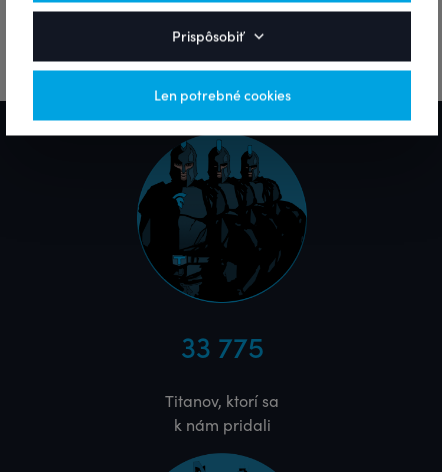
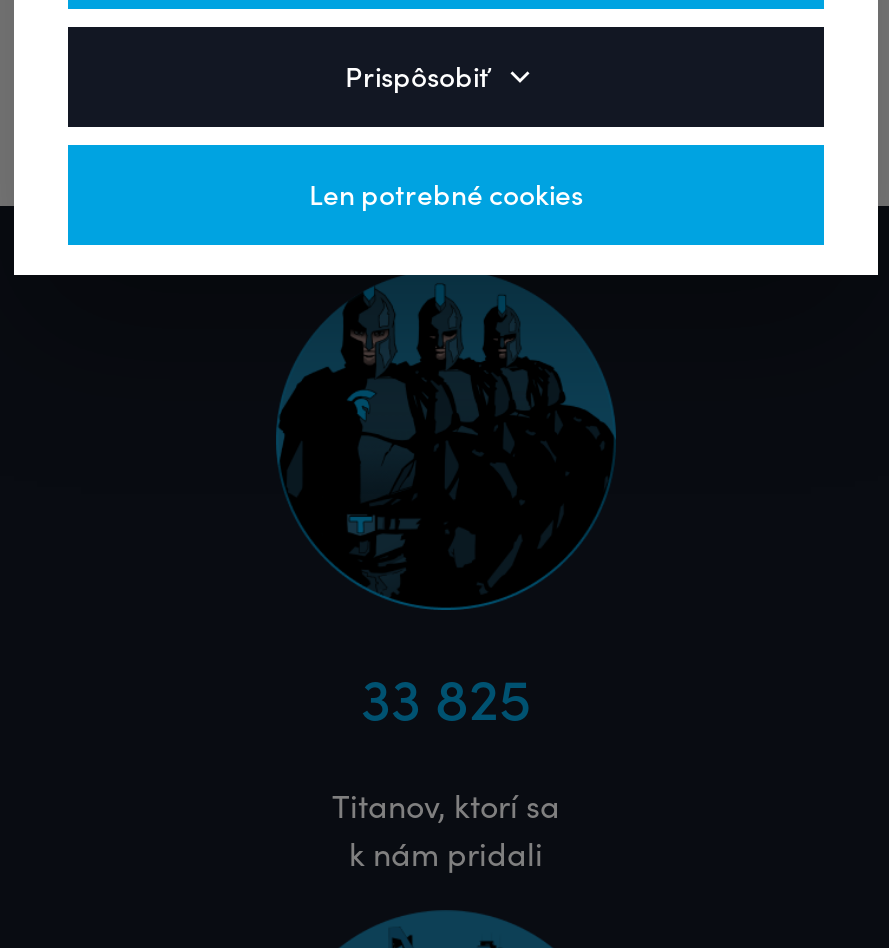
- 33 775
+ 33 825
